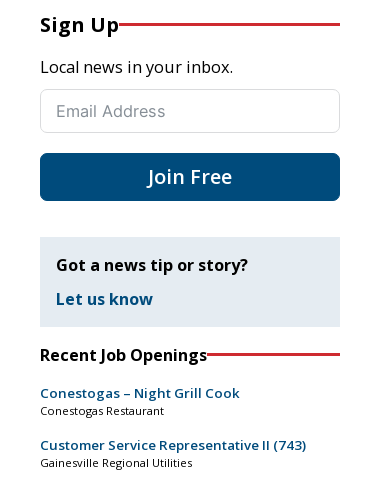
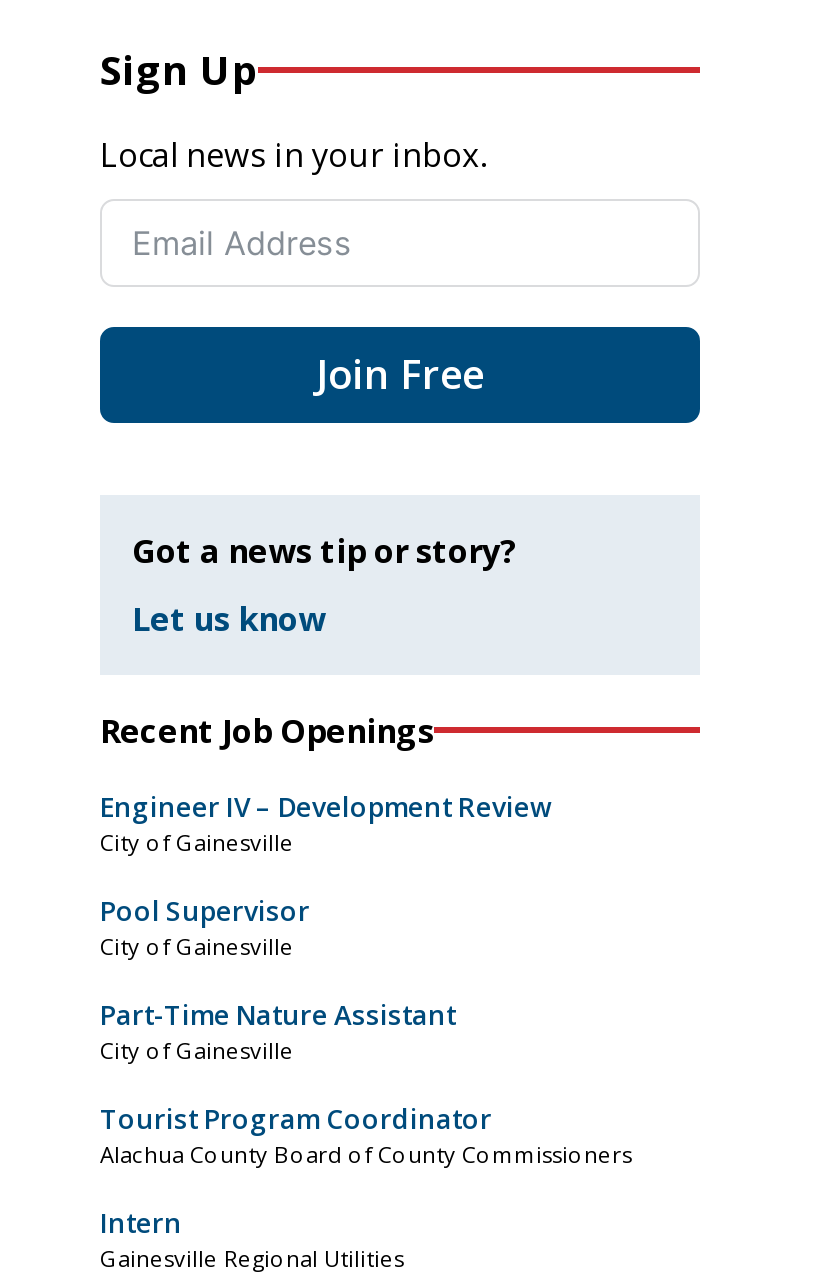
- Conestogas – Night Grill Cook
- Conestogas Restaurant
- Customer Service Representative II (743)
+ Engineer IV – Development Review
+ City of Gainesville
+ Pool Supervisor
+ City of Gainesville
+ Part-Time Nature Assistant
+ City of Gainesville
+ Tourist Program Coordinator
+ Alachua County Board of County Commissioners
+ Intern
